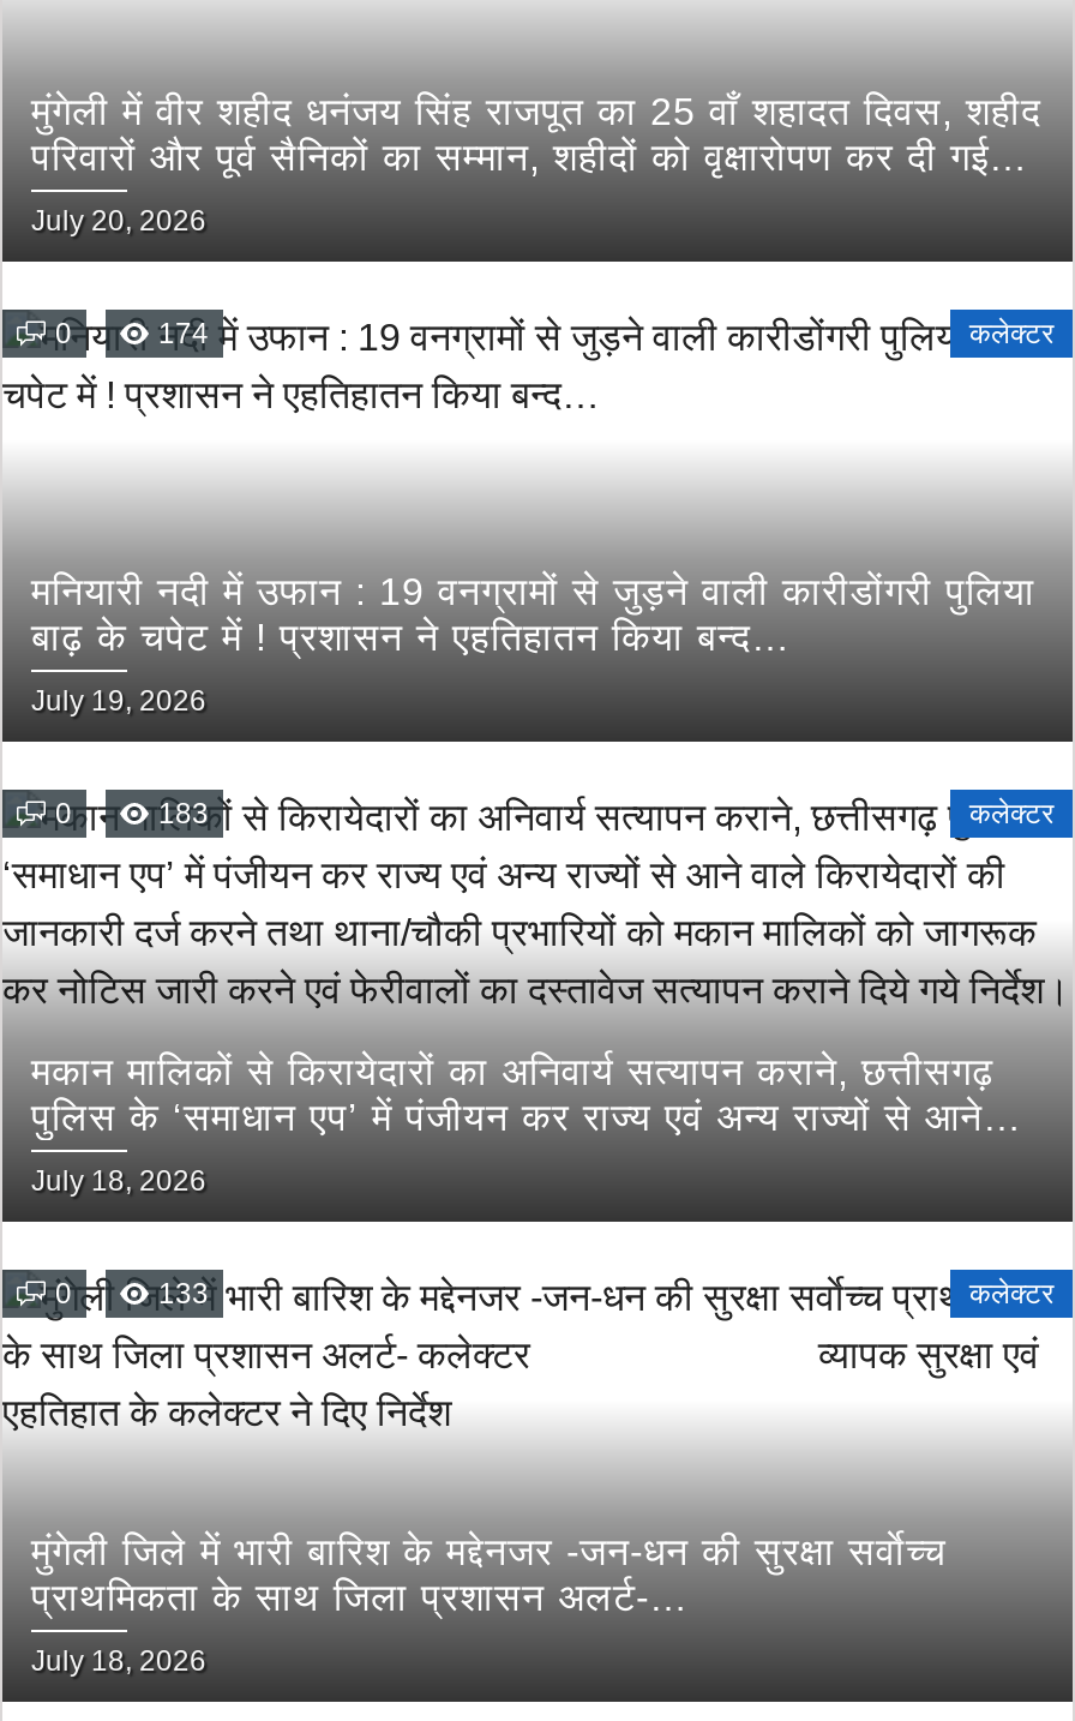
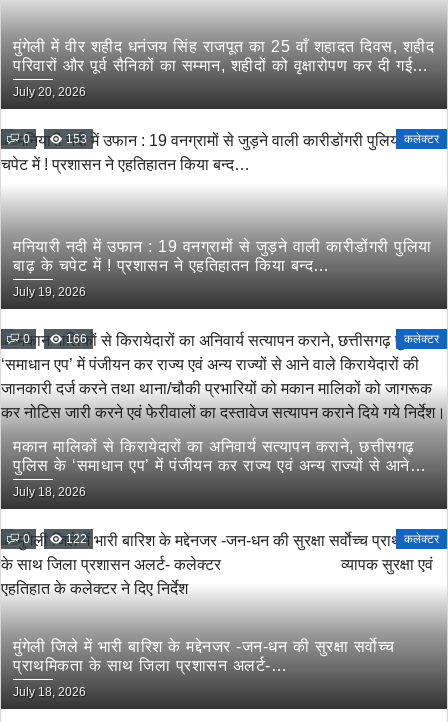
- 174
+ 153

- 183
+ 166

- 133
+ 122
